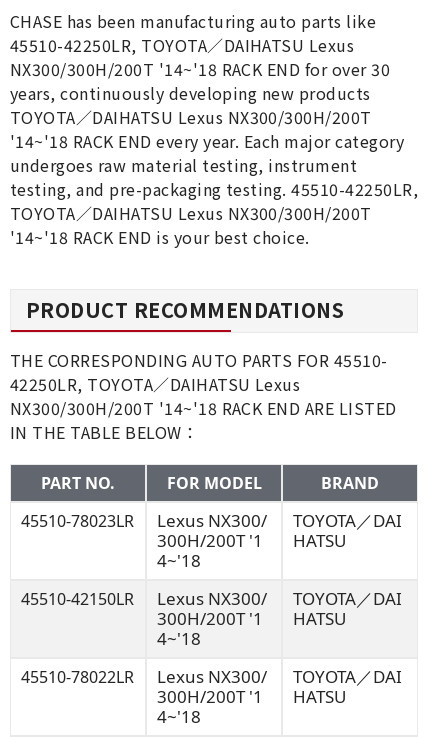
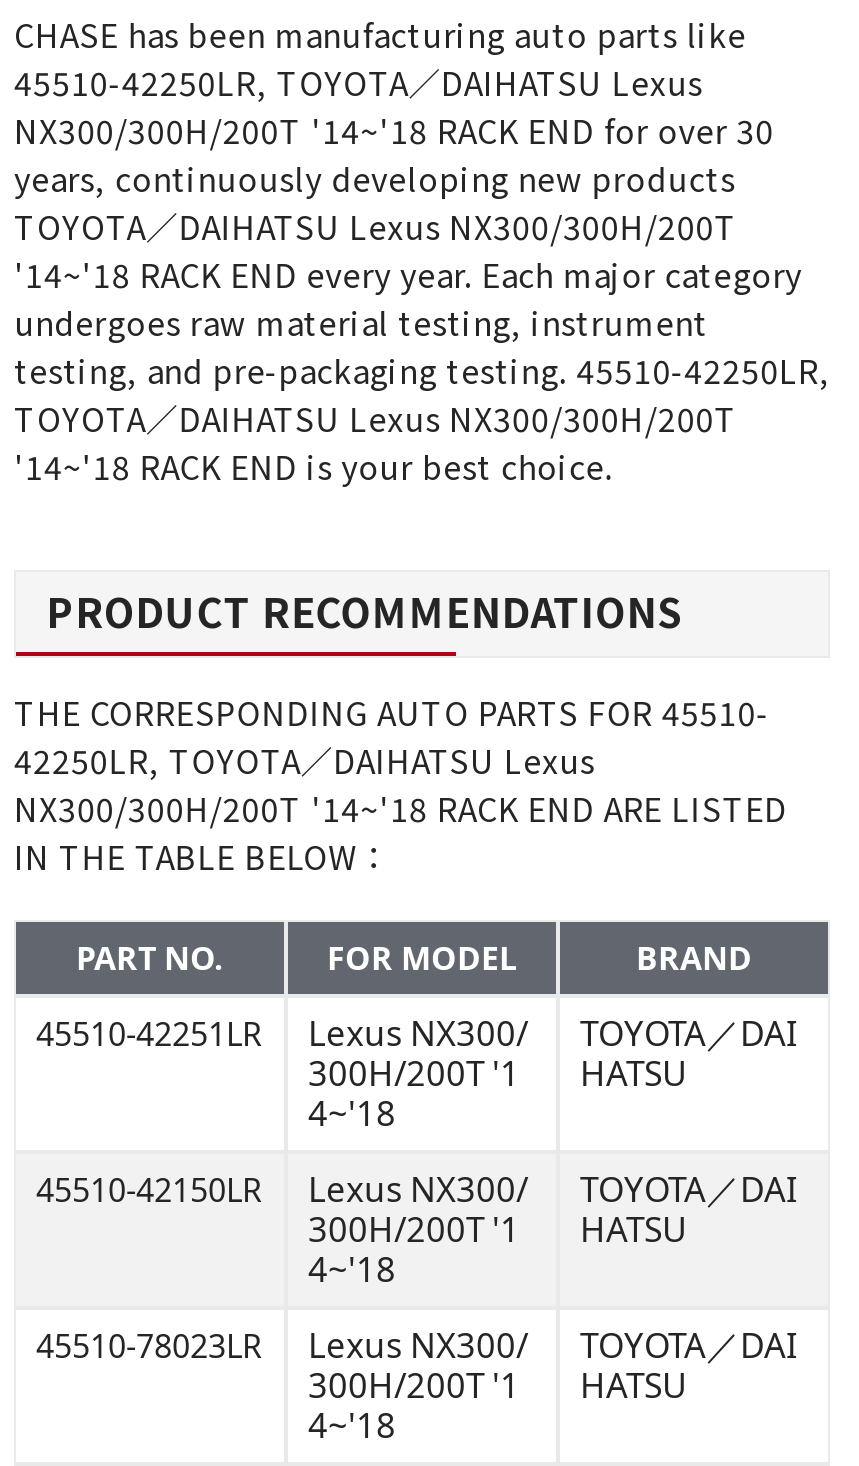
- 45510-78023LR Lexus NX300/ TOYOTA／DAI
+ 45510-42251LR Lexus NX300/ TOYOTA／DAI

- 45510-78022LR Lexus NX300/ TOYOTA／DAI
+ 45510-78023LR Lexus NX300/ TOYOTA／DAI
